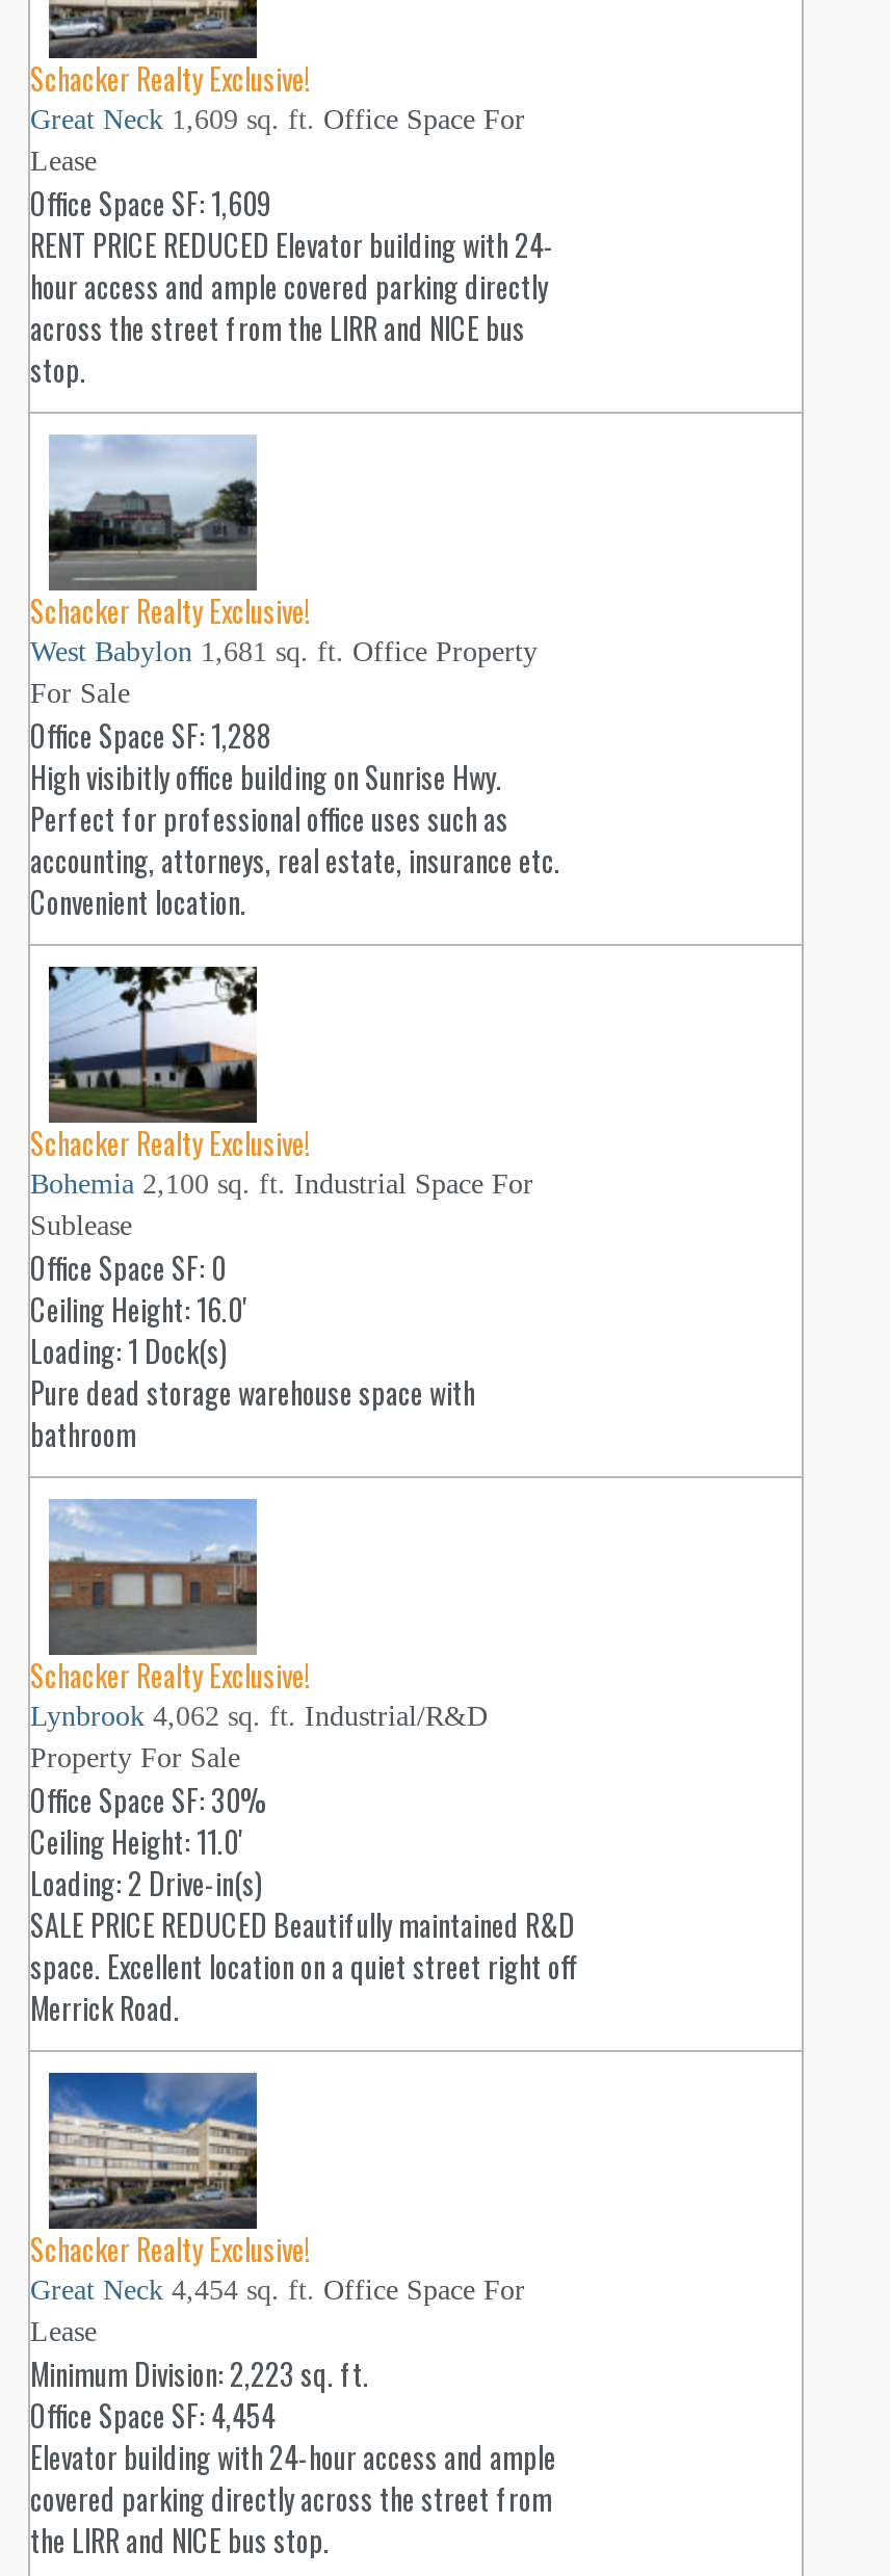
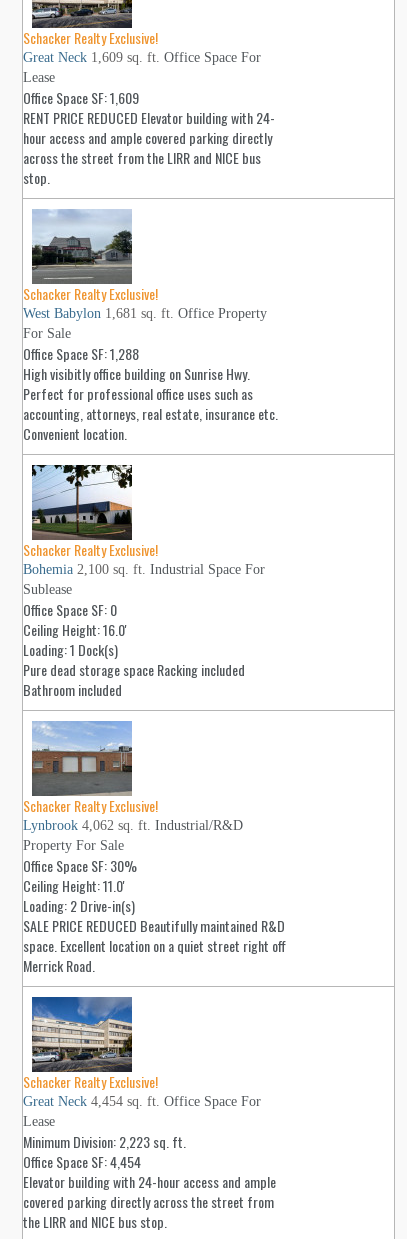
- Pure dead storage warehouse space with
- bathroom
+ Pure dead storage space Racking included
+ Bathroom included
